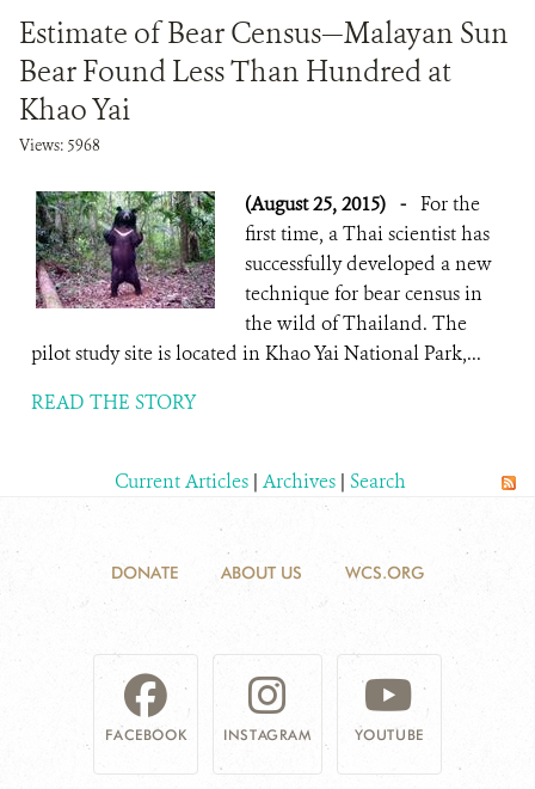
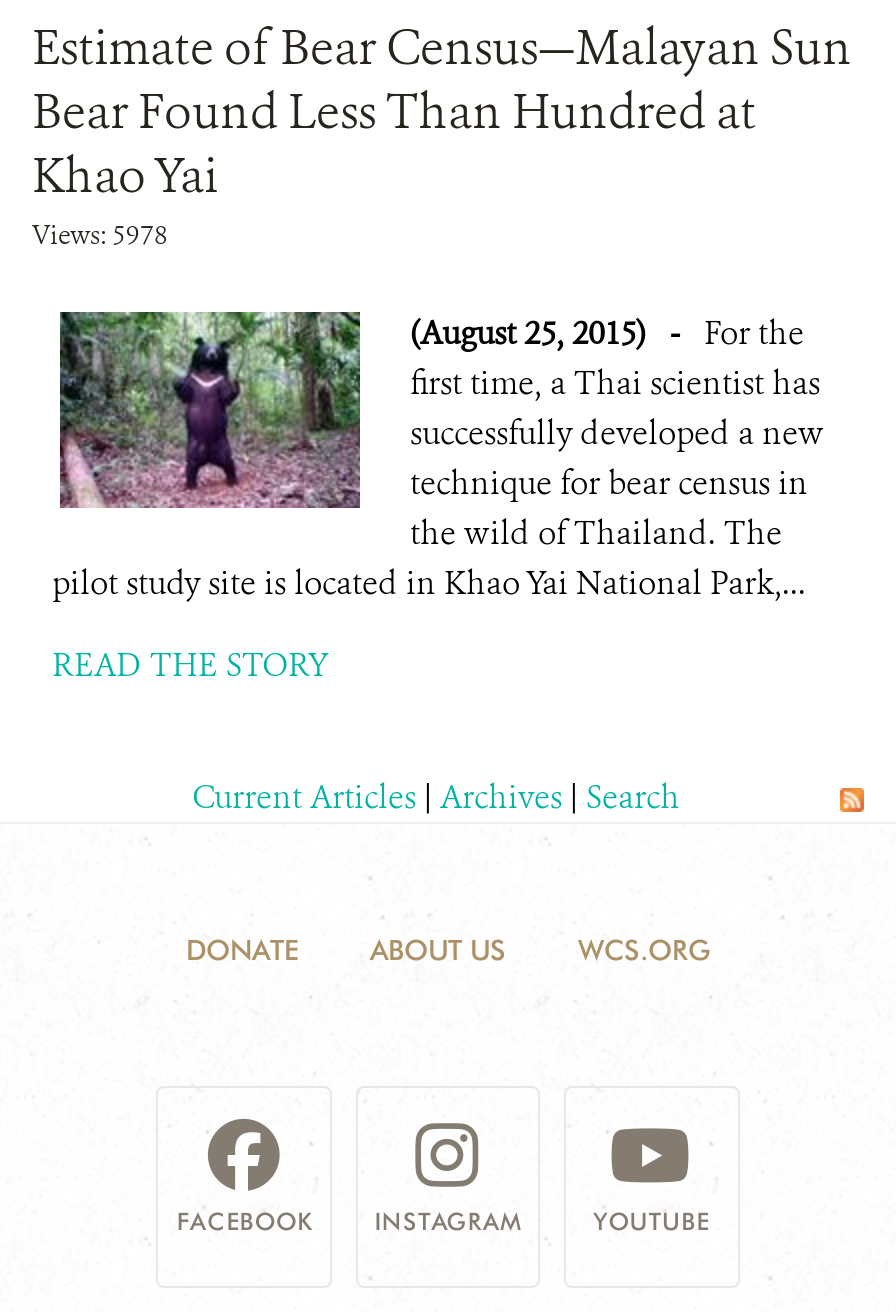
- Views: 5968
+ Views: 5978
